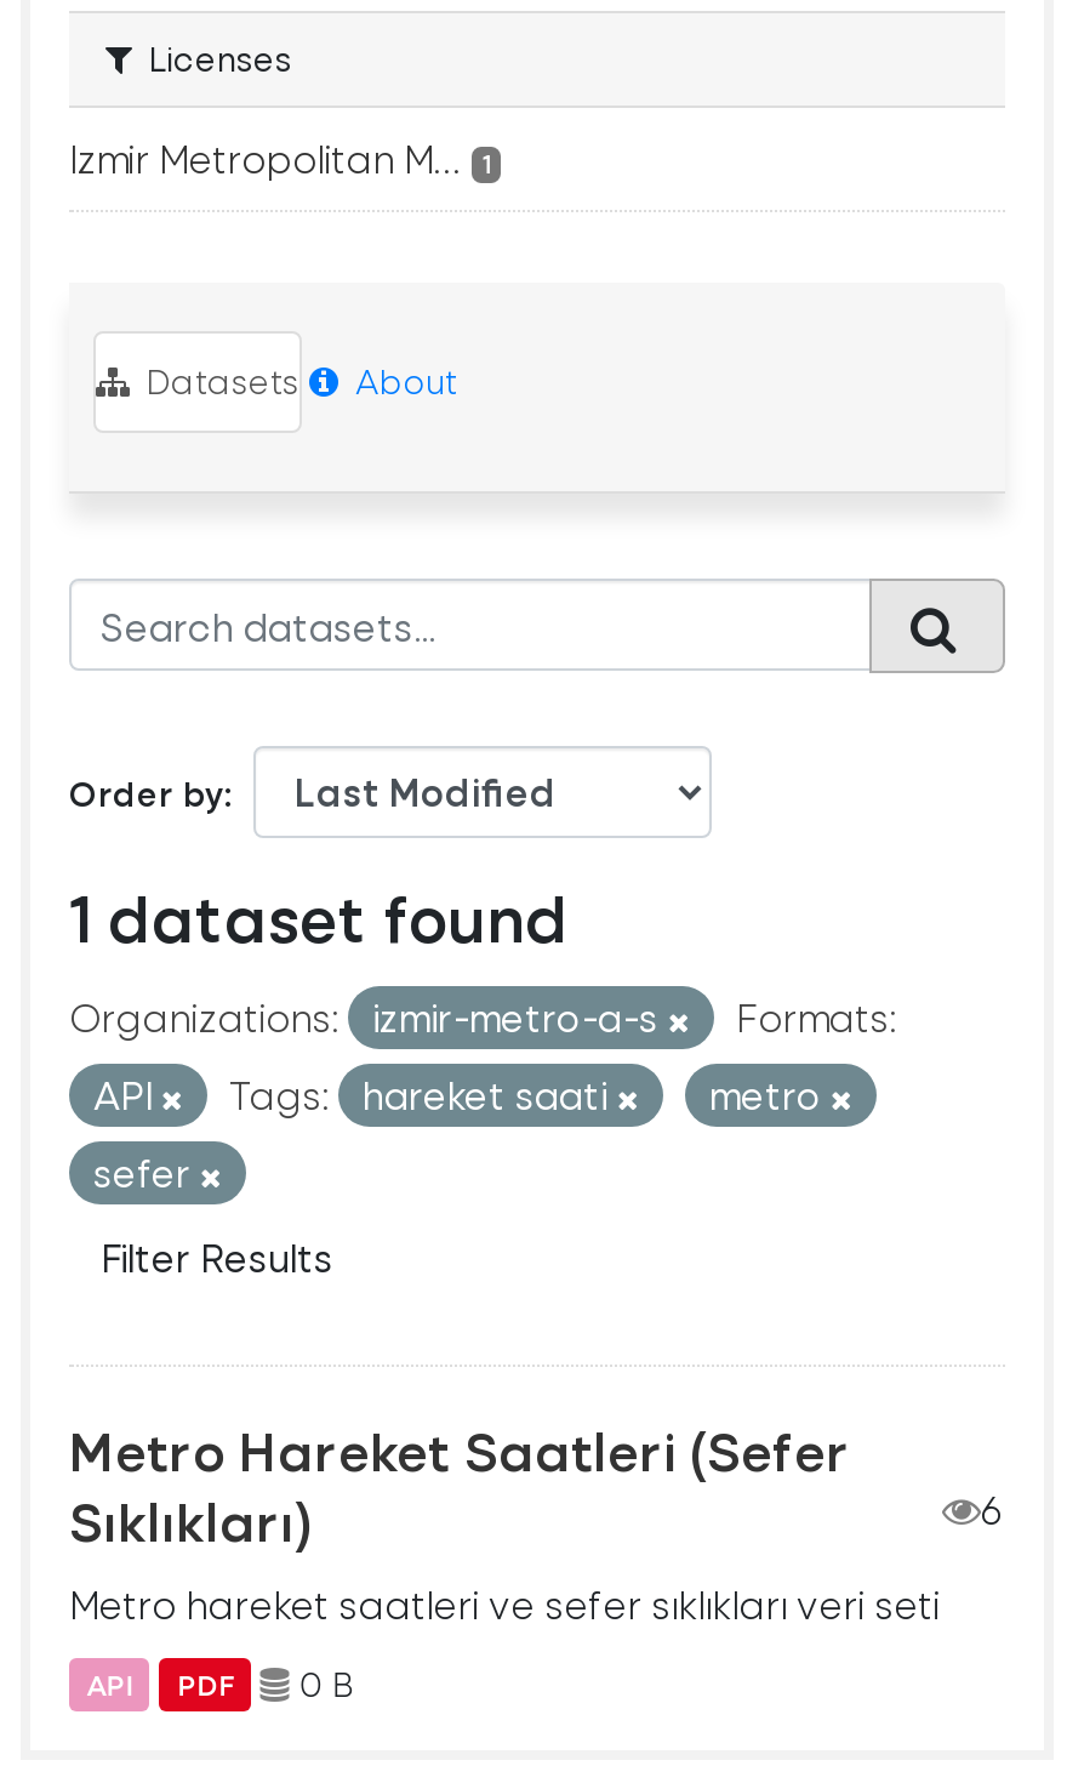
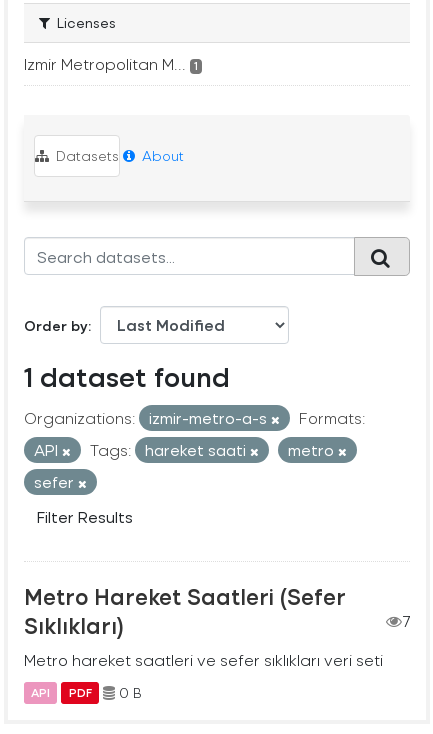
- 6
+ 7
